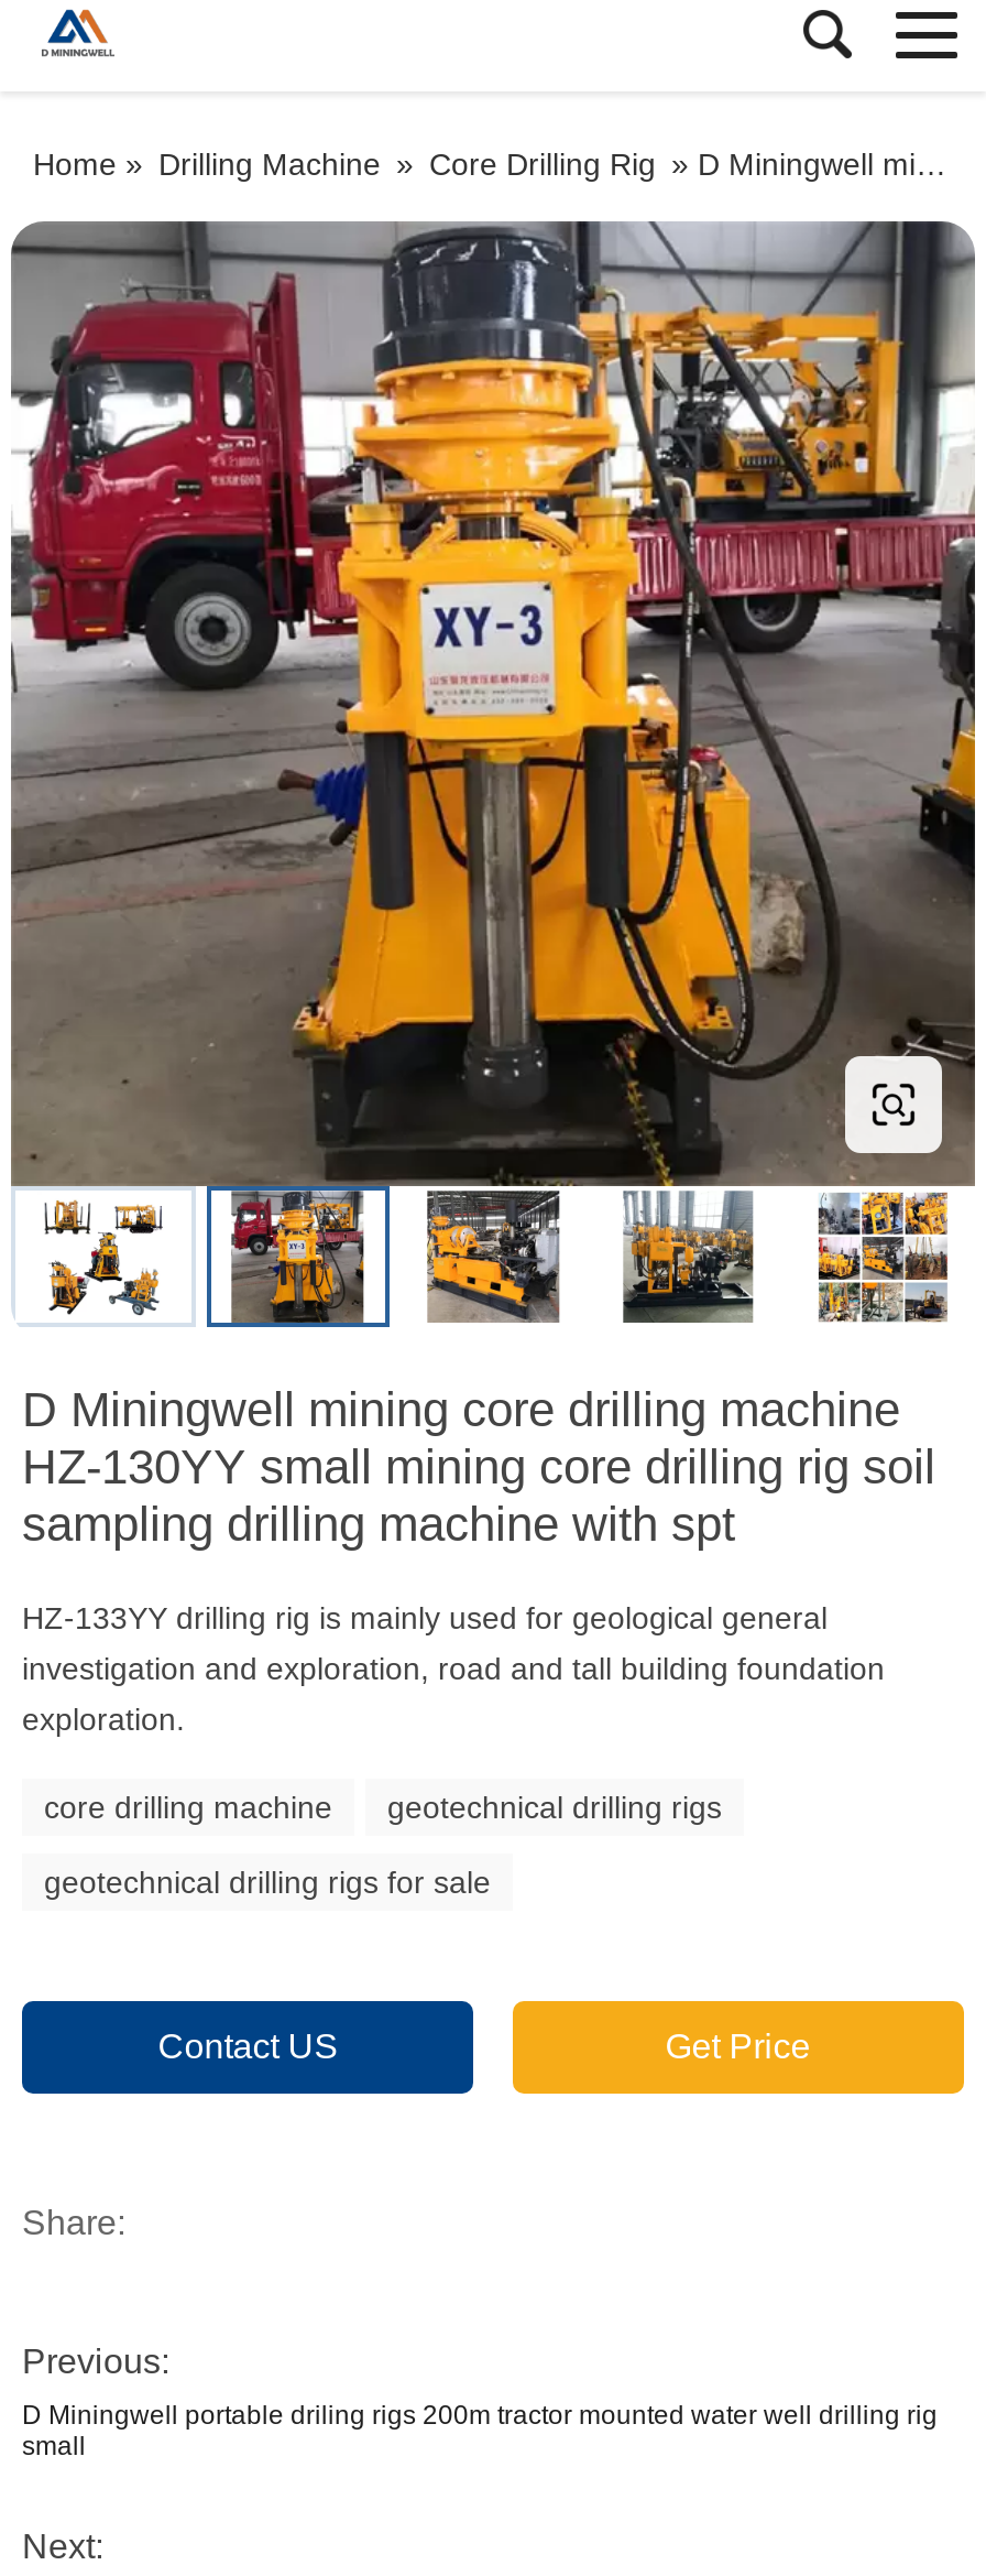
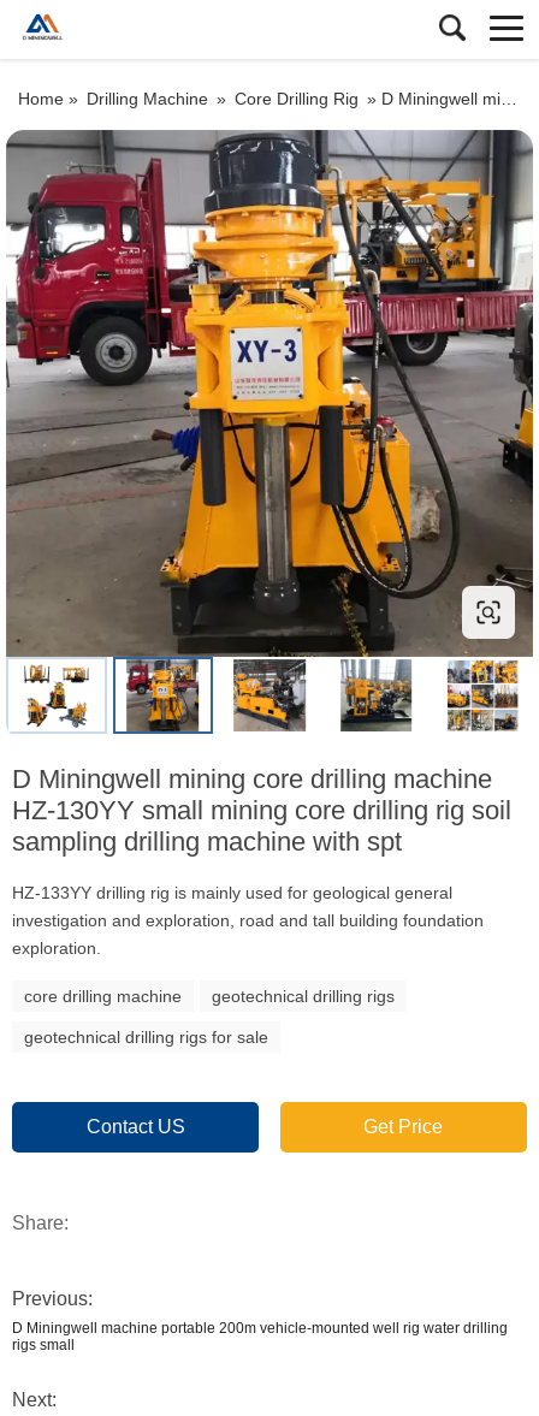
- D Miningwell portable driling rigs 200m tractor mounted water well drilling rig
- small
+ D Miningwell machine portable 200m vehicle-mounted well rig water drilling
+ rigs small
